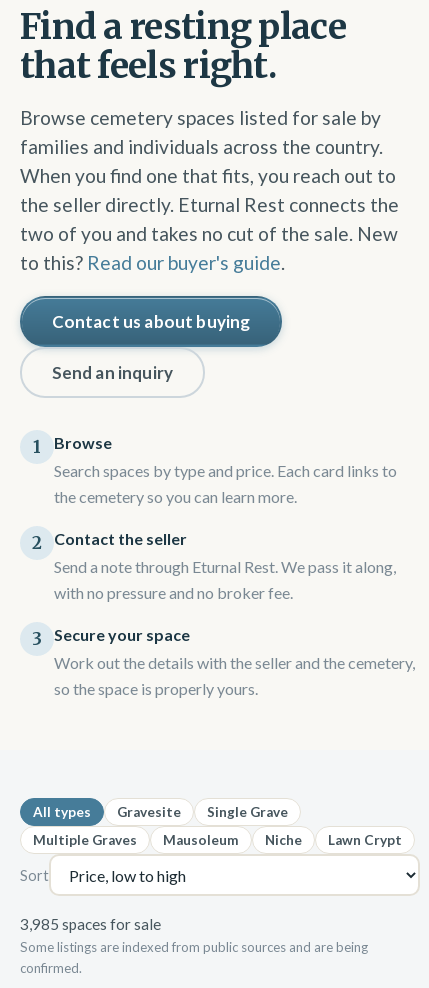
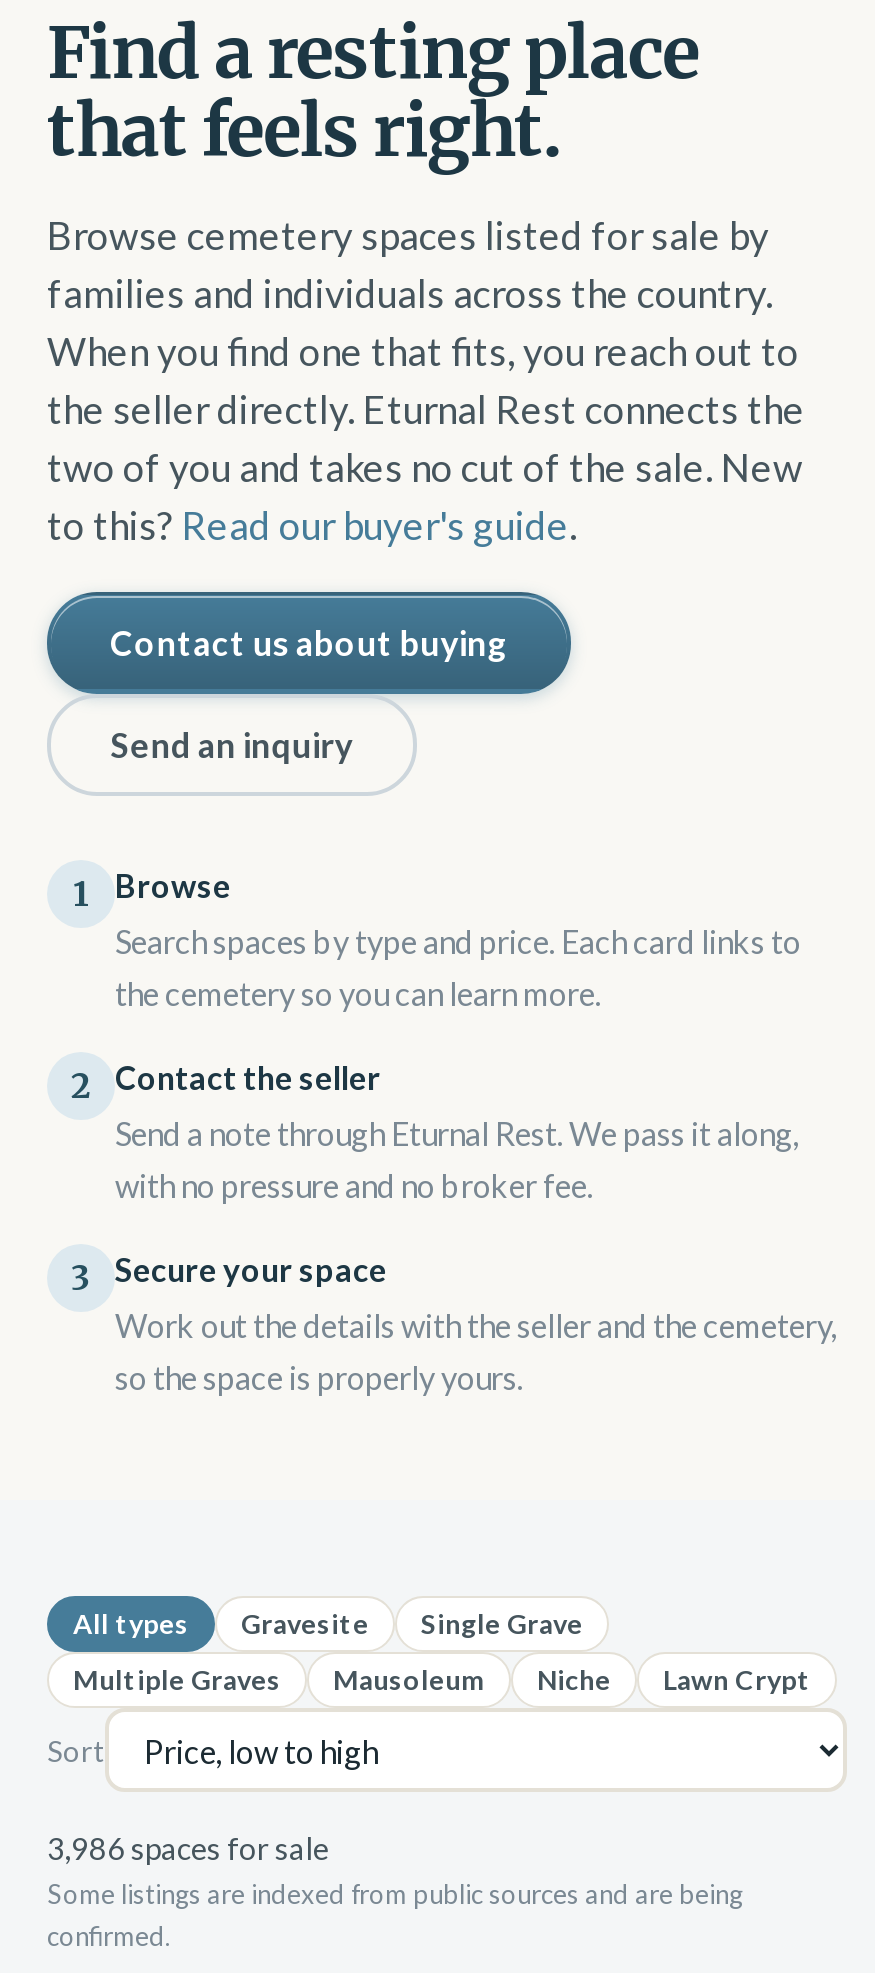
- 3,985 spaces for sale
+ 3,986 spaces for sale
